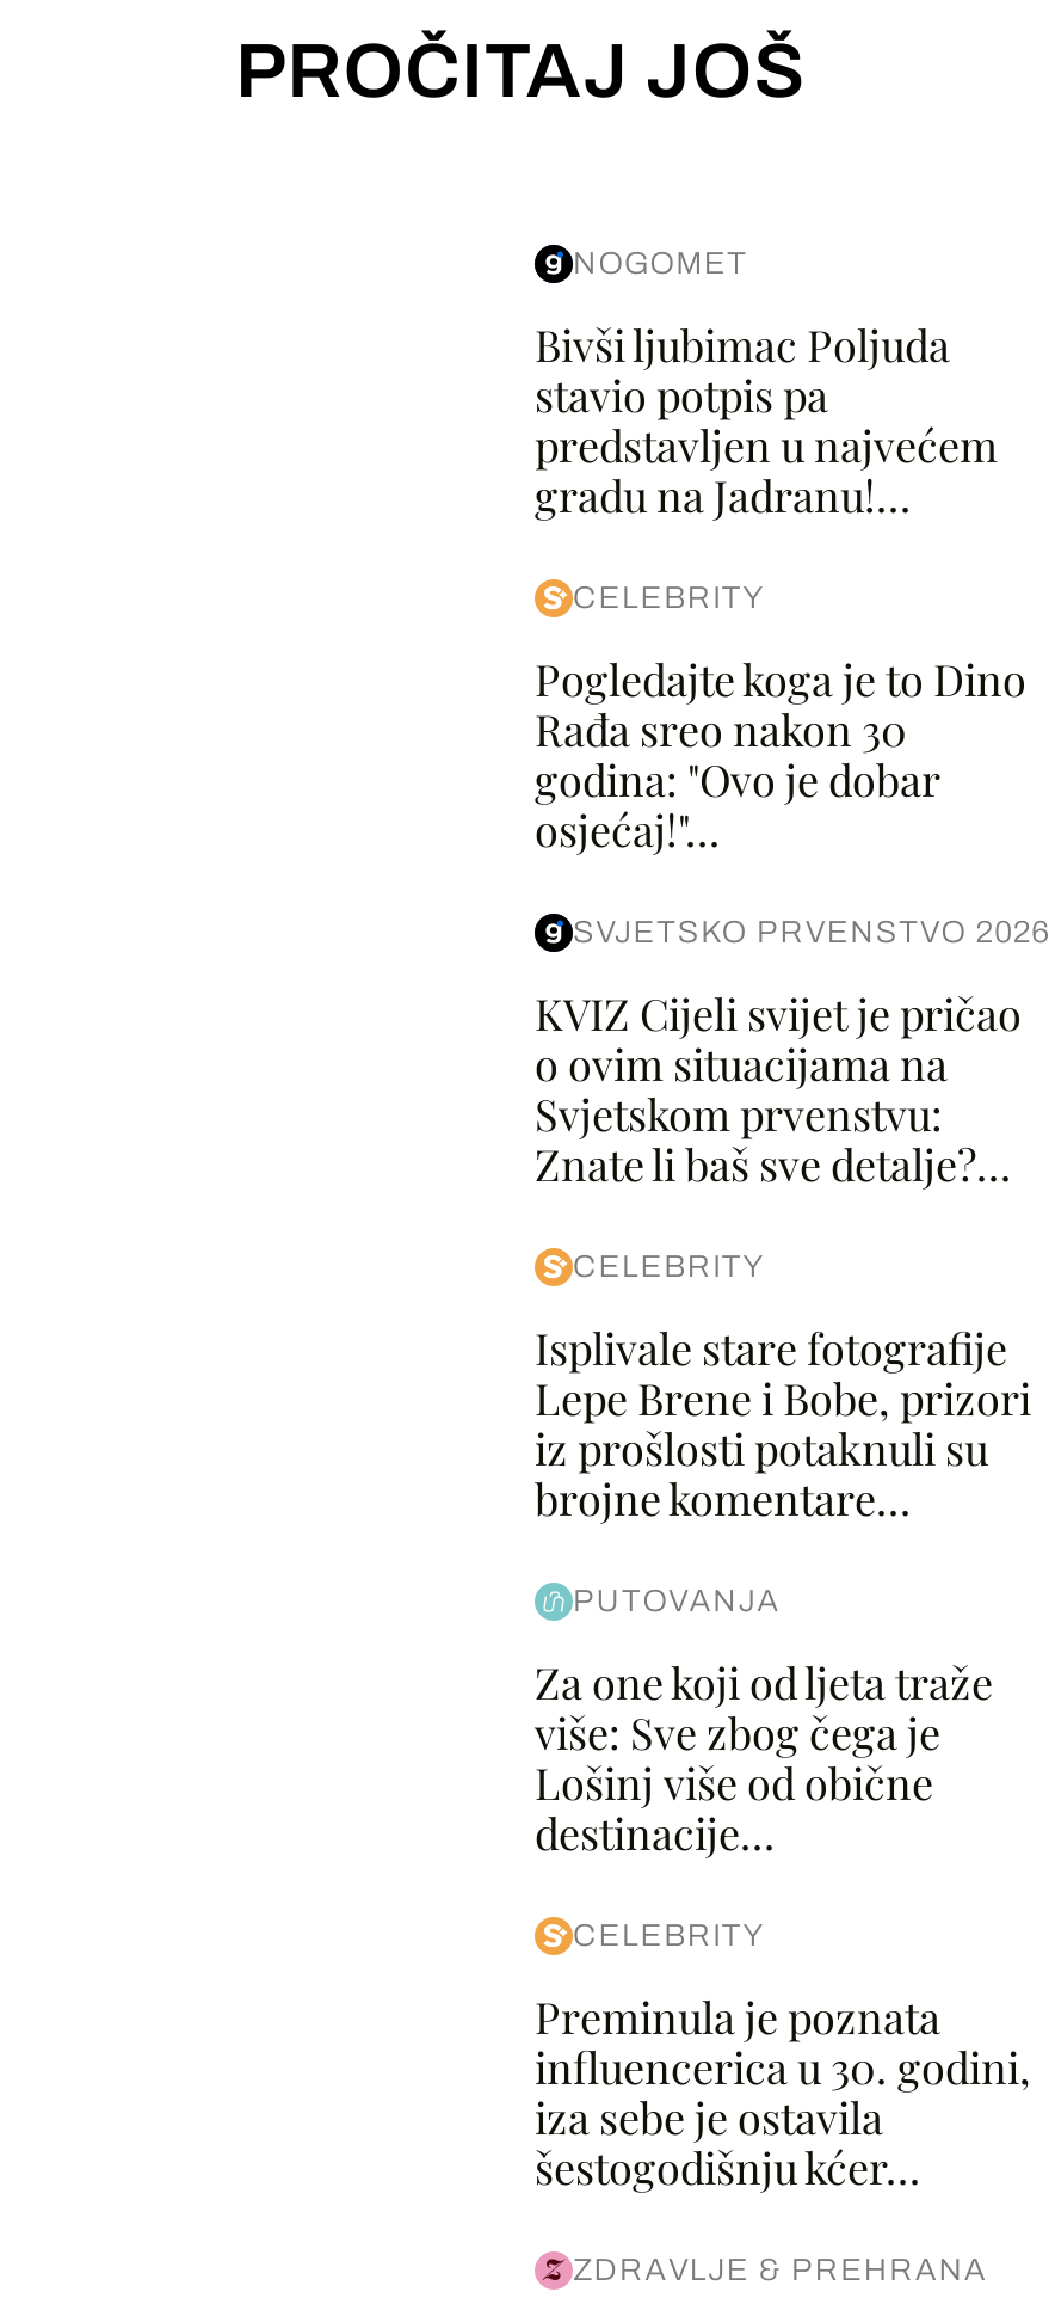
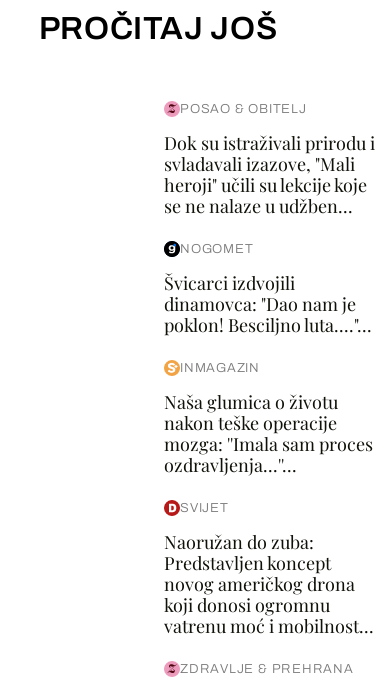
+ POSAO & OBITELJ
+ Dok su istraživali prirodu i
+ svladavali izazove, "Mali
+ heroji" učili su lekcije koje
+ se ne nalaze u udžben...

moved down: NOGOMET

- Bivši ljubimac Poljuda
- stavio potpis pa
- predstavljen u najvećem
- gradu na Jadranu!...
- CELEBRITY
- Pogledajte koga je to Dino
- Rađa sreo nakon 30
- godina: "Ovo je dobar
- osjećaj!"...
- SVJETSKO PRVENSTVO 2026
- KVIZ Cijeli svijet je pričao
- o ovim situacijama na
- Svjetskom prvenstvu:
- Znate li baš sve detalje?...
- CELEBRITY
- Isplivale stare fotografije
- Lepe Brene i Bobe, prizori
- iz prošlosti potaknuli su
- brojne komentare...
- PUTOVANJA
- Za one koji od ljeta traže
- više: Sve zbog čega je
- Lošinj više od obične
- destinacije...
- CELEBRITY
- Preminula je poznata
- influencerica u 30. godini,
- iza sebe je ostavila
- šestogodišnju kćer...
+ Švicarci izdvojili
+ dinamovca: "Dao nam je
+ poklon! Besciljno luta...."...
+ INMAGAZIN
+ Naša glumica o životu
+ nakon teške operacije
+ mozga: ''Imala sam proces
+ ozdravljenja...''...
+ SVIJET
+ Naoružan do zuba:
+ Predstavljen koncept
+ novog američkog drona
+ koji donosi ogromnu
+ vatrenu moć i mobilnost...
